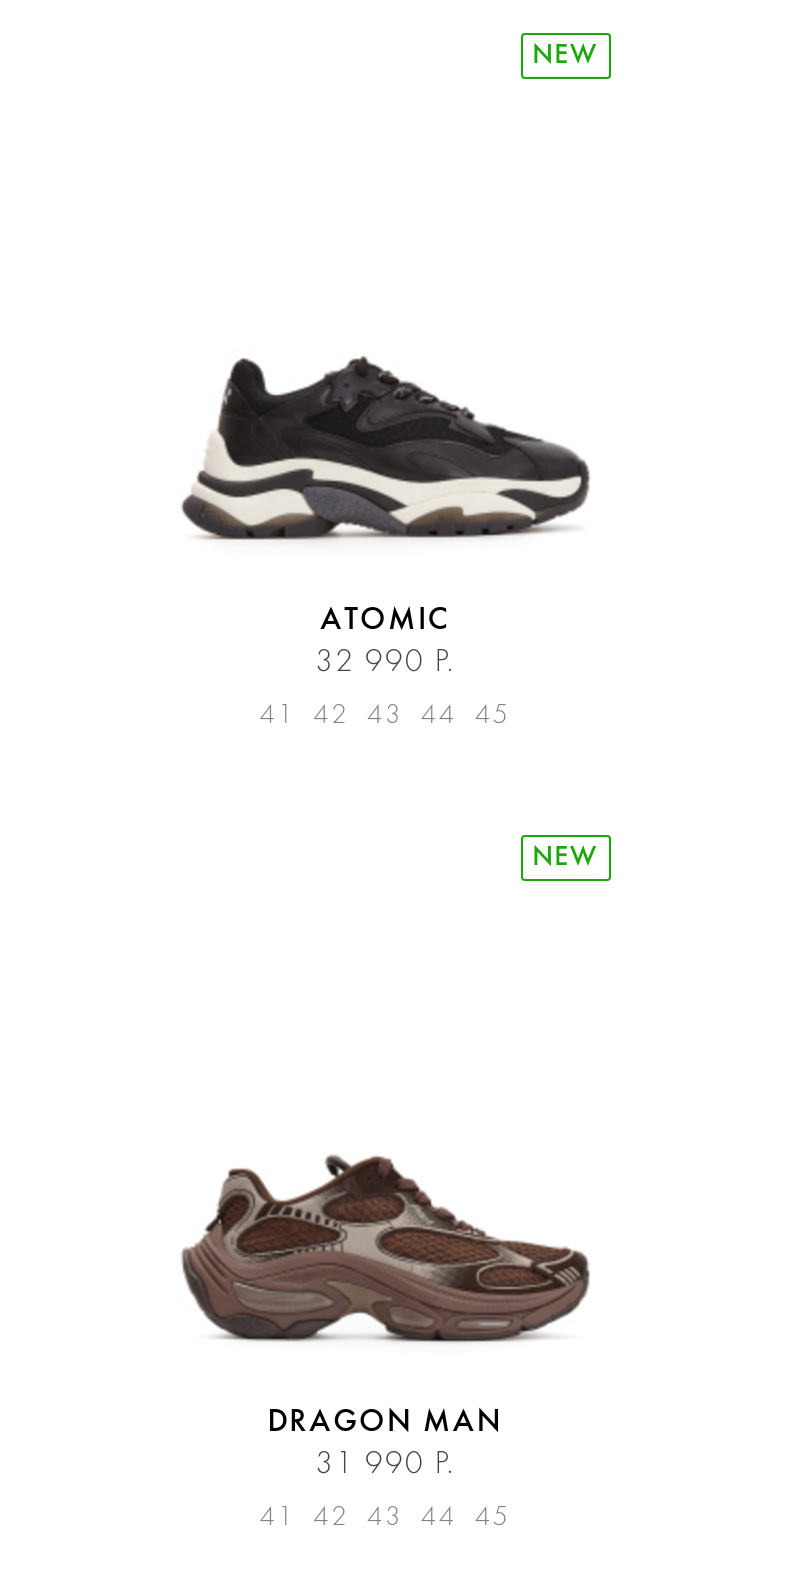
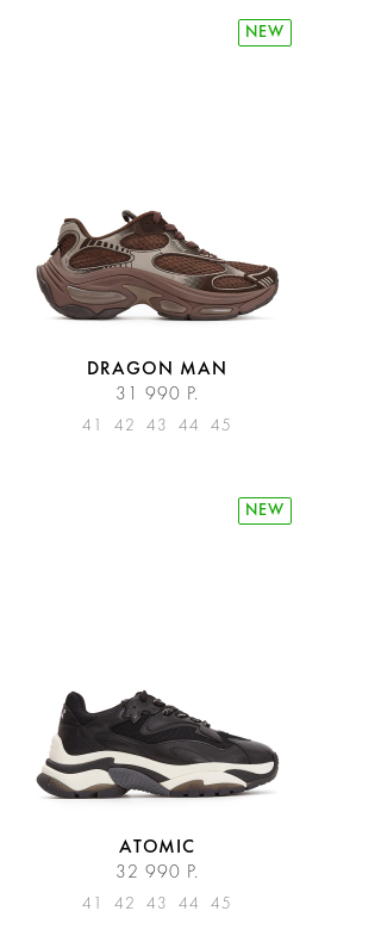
moved down: [image]

- ATOMIC
- 32 990 Р.
+ DRAGON MAN
+ 31 990 Р.

moved up: [image]

- DRAGON MAN
- 31 990 Р.
+ ATOMIC
+ 32 990 Р.
